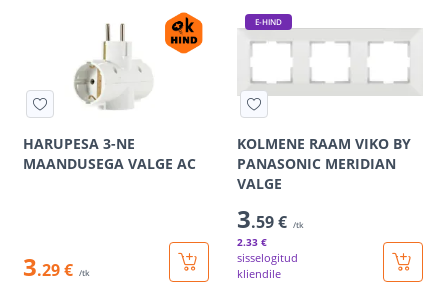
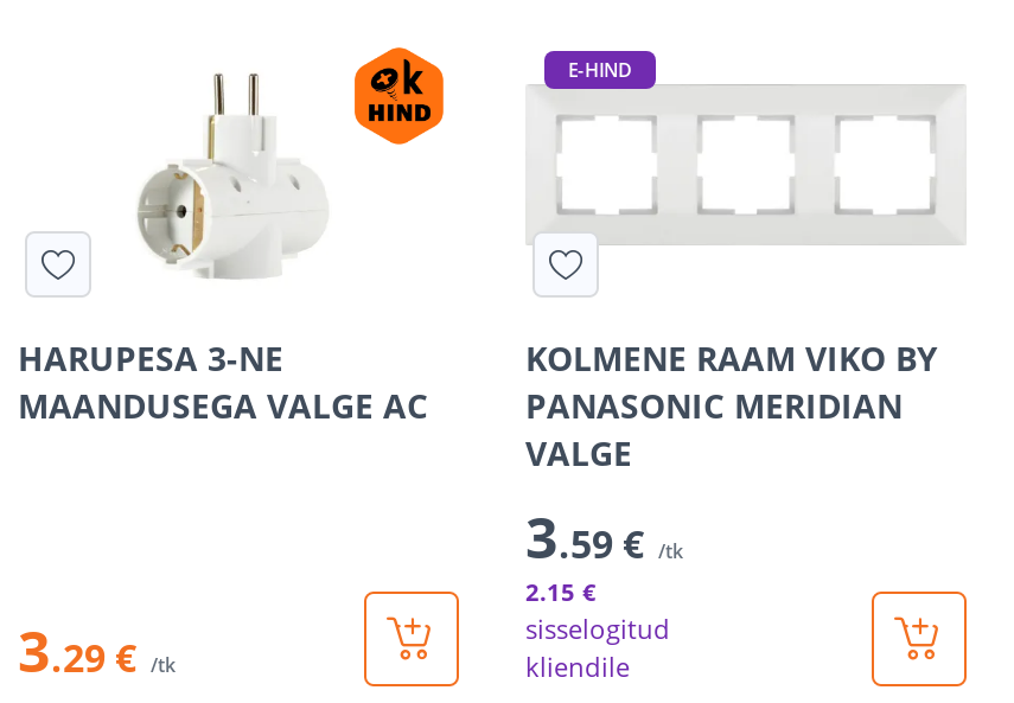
- 2.33 €
+ 2.15 €
